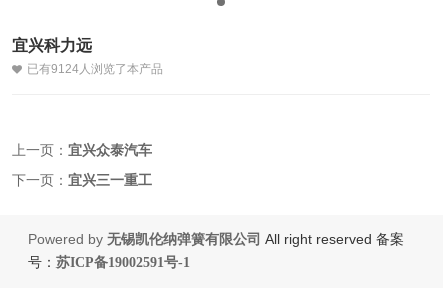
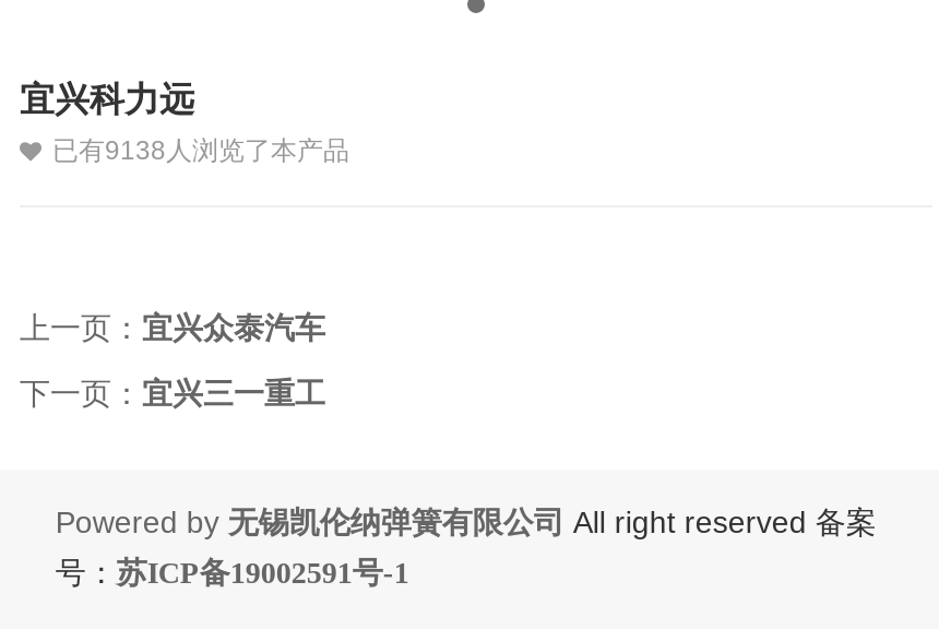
- 已有9124人浏览了本产品
+ 已有9138人浏览了本产品
